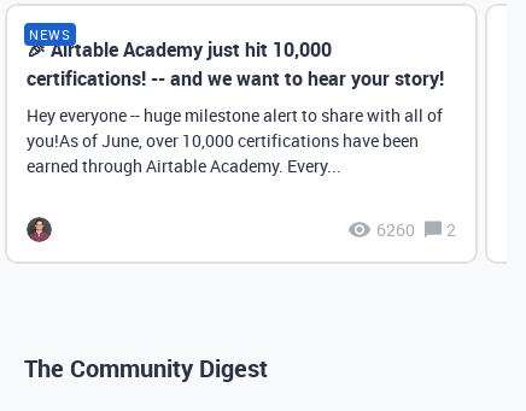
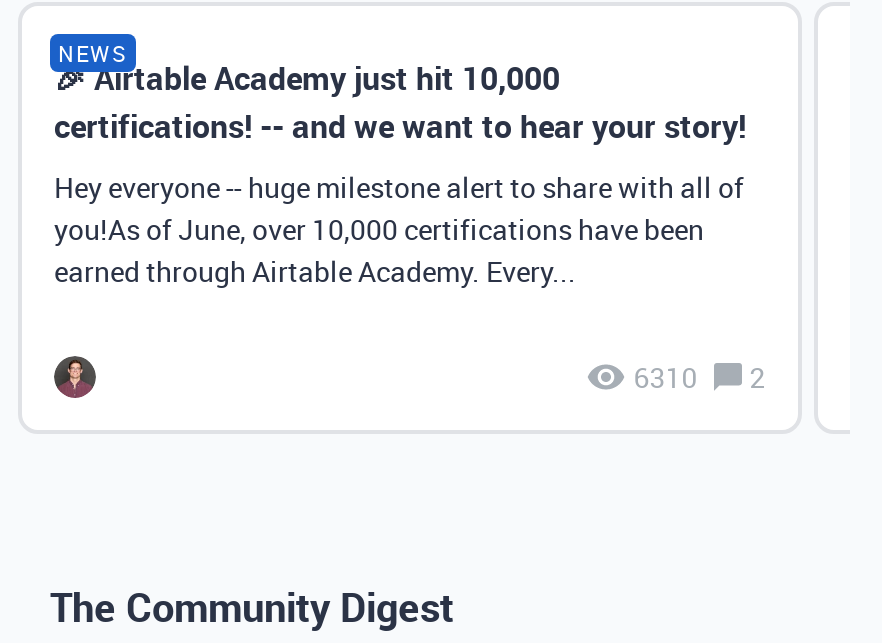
- 6260 2
+ 6310 2
